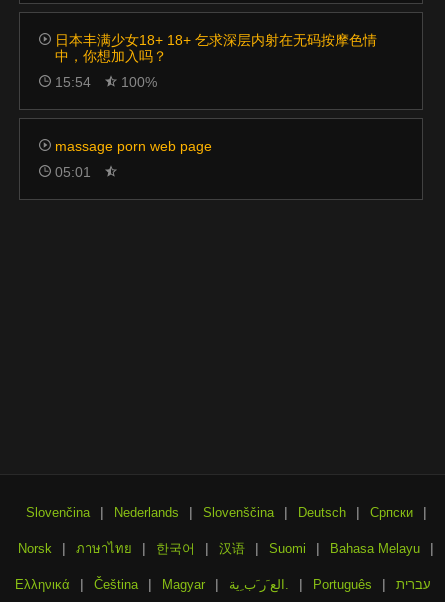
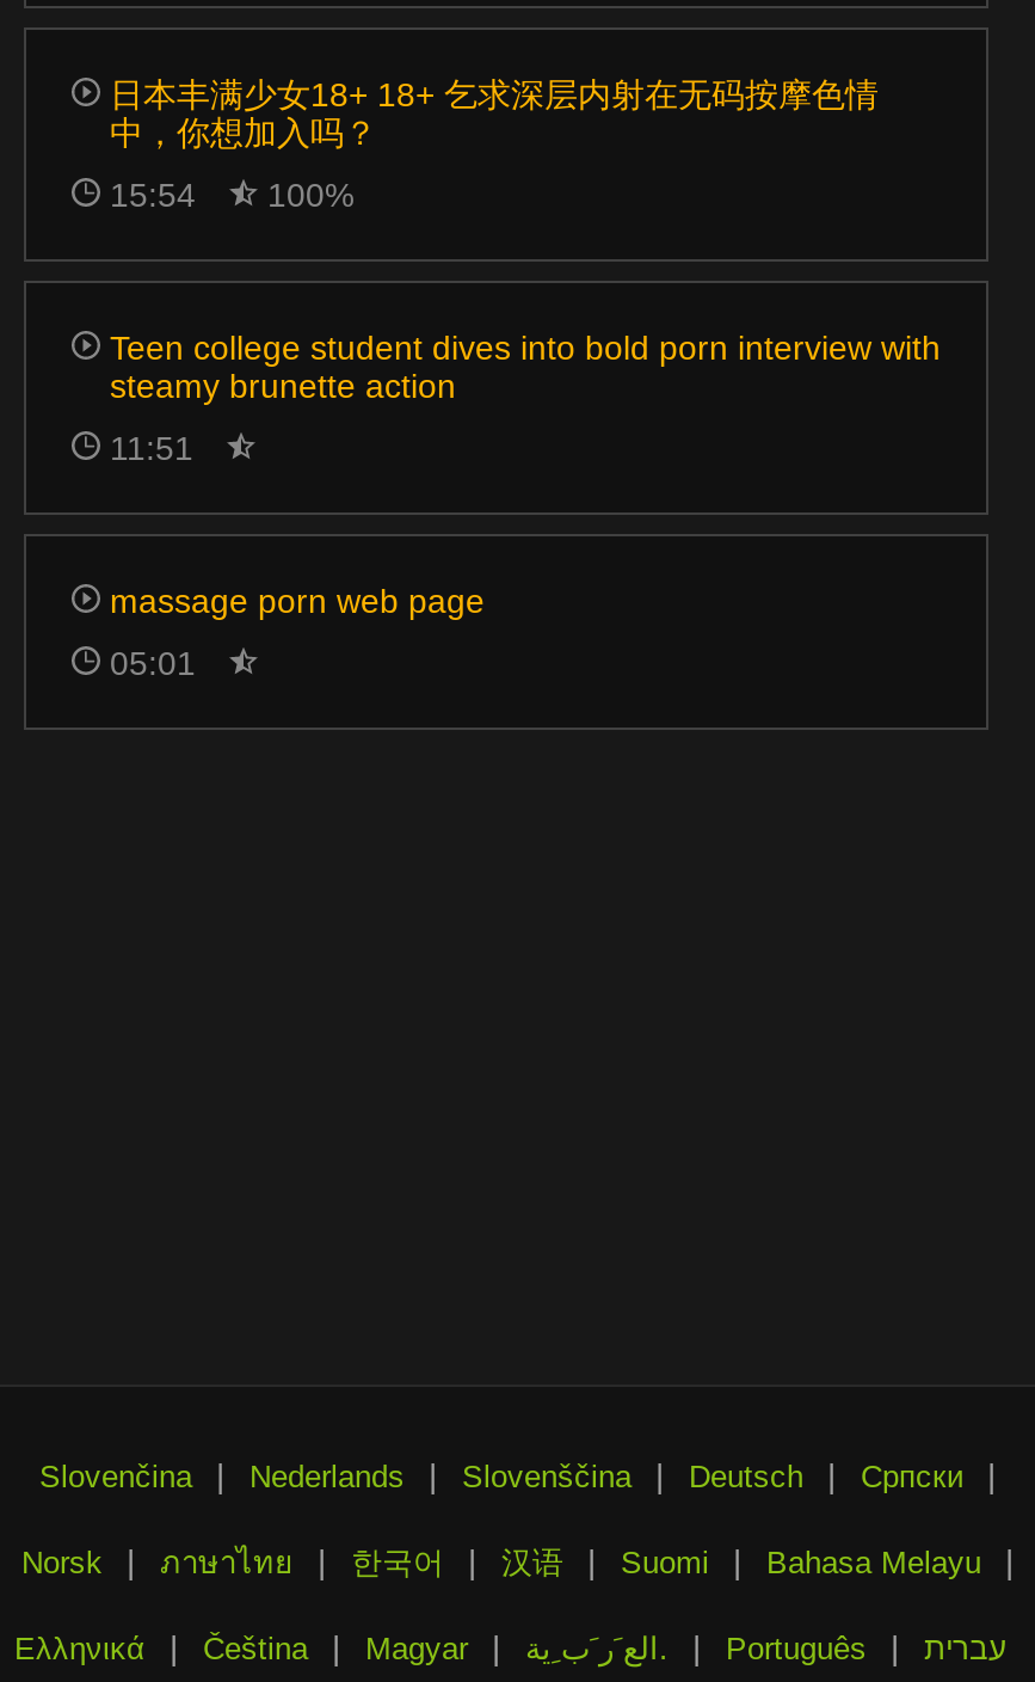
+ Teen college student dives into bold porn interview with
+ steamy brunette action
+ 11:51
